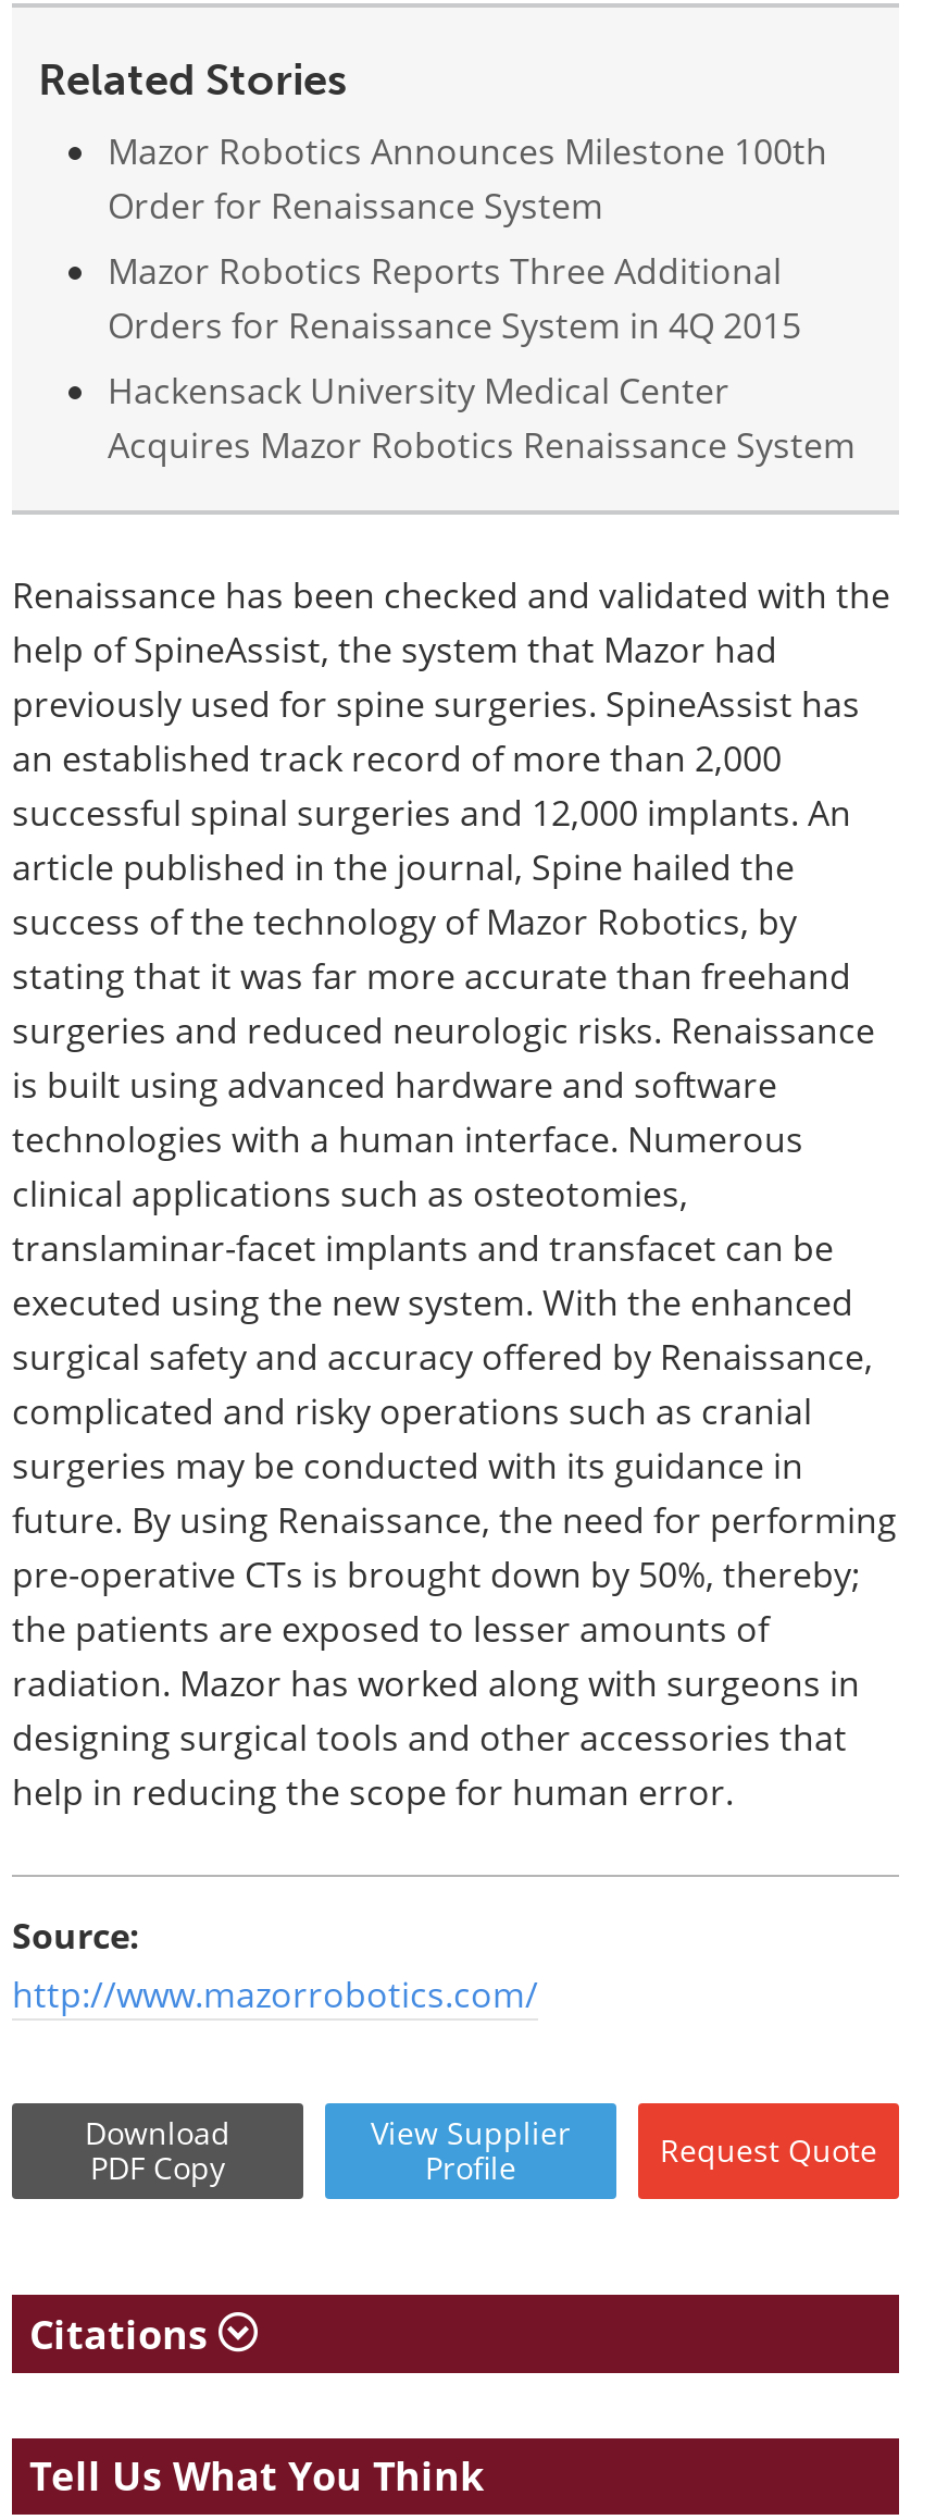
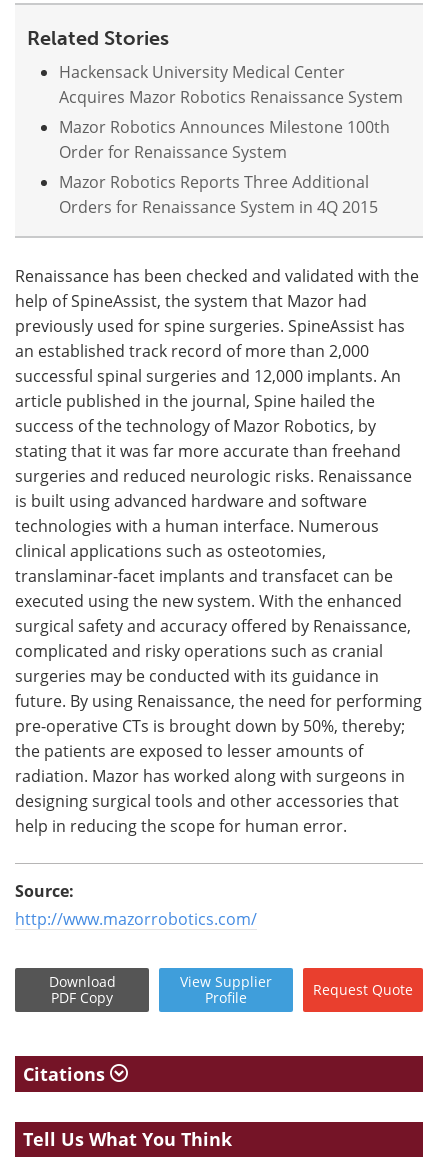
moved down: Mazor Robotics Announces Milestone 100th | Order for Renaissance System | Mazor Robotics Reports Three Additional | Orders for Renaissance System in 4Q 2015

moved up: Hackensack University Medical Center | Acquires Mazor Robotics Renaissance System
